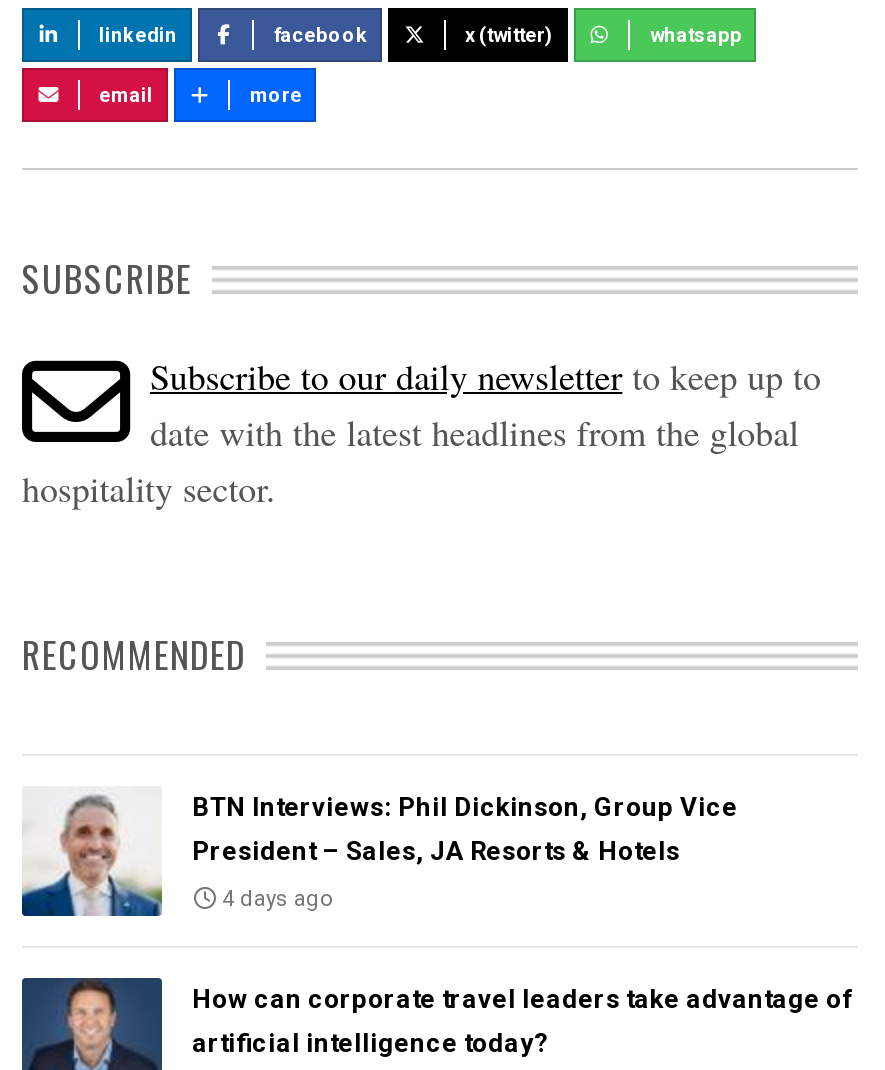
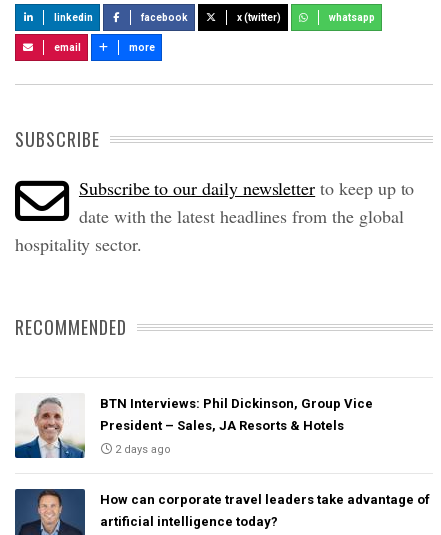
- 4 days ago
+ 2 days ago
